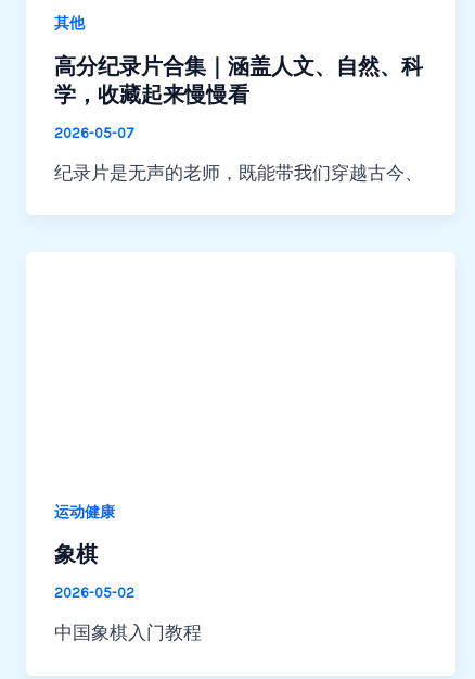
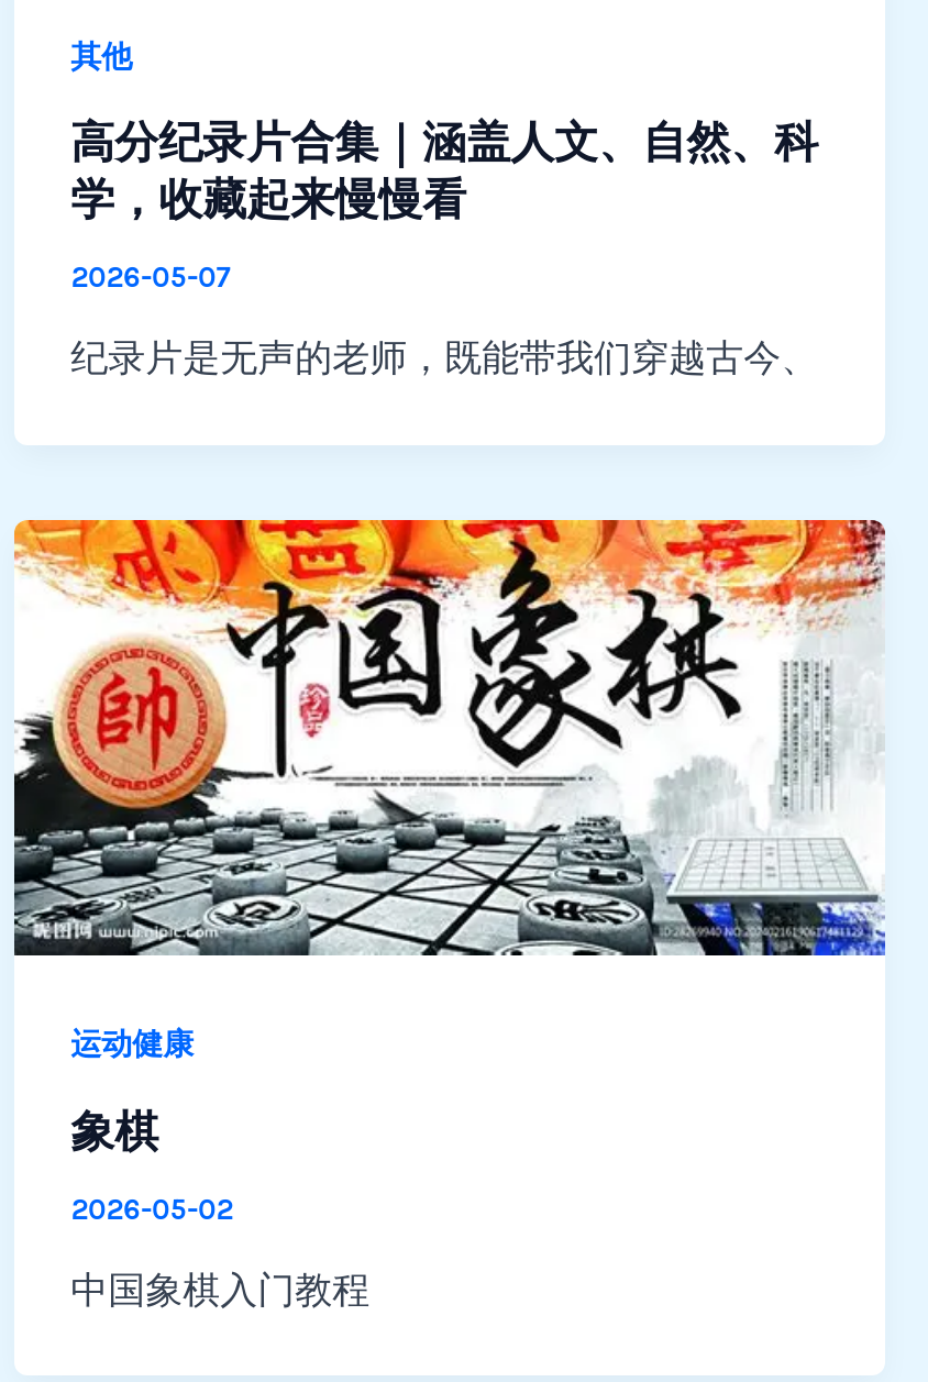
+ [image]
